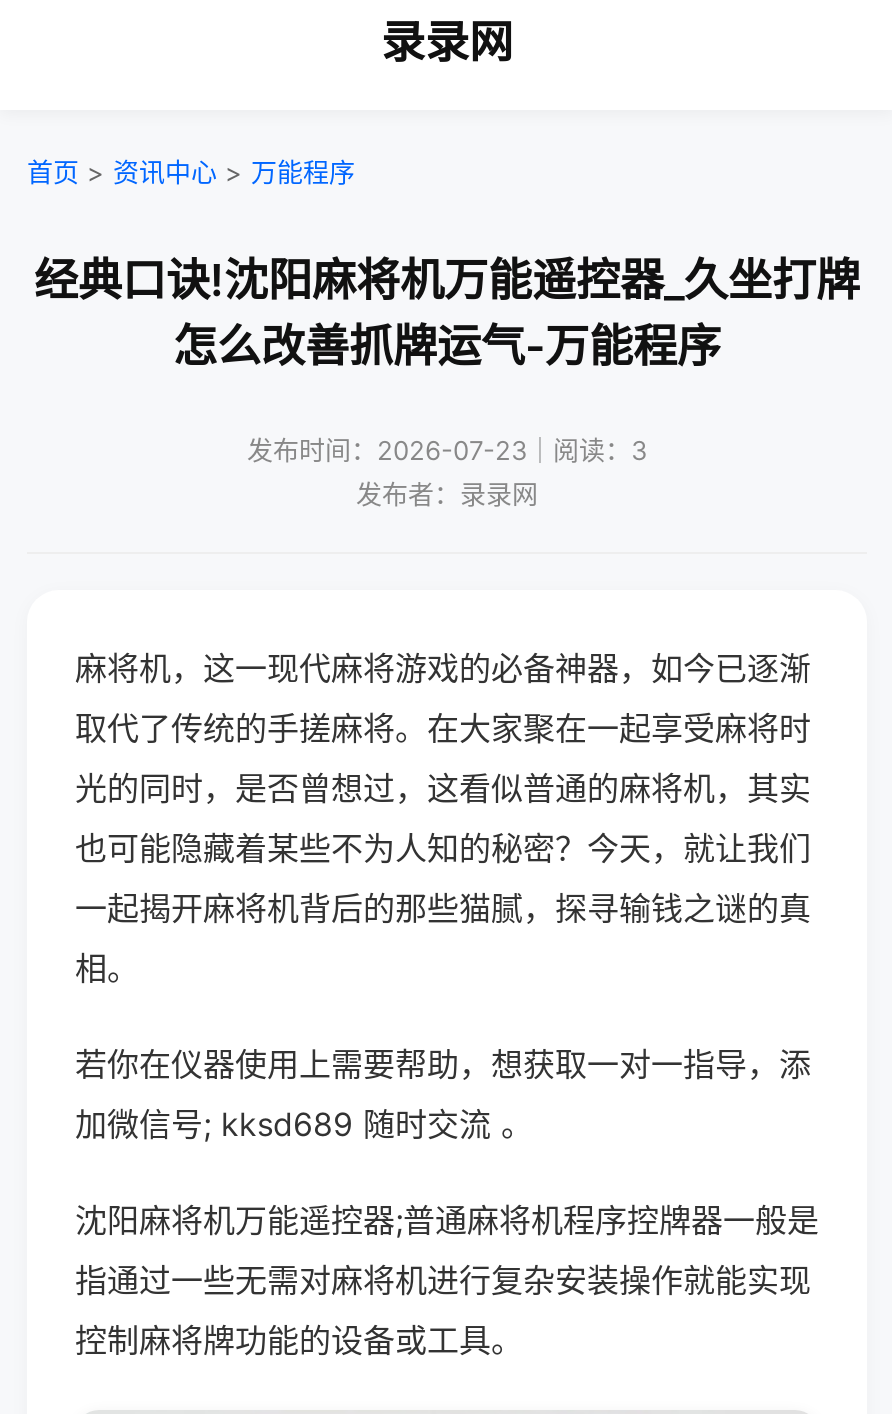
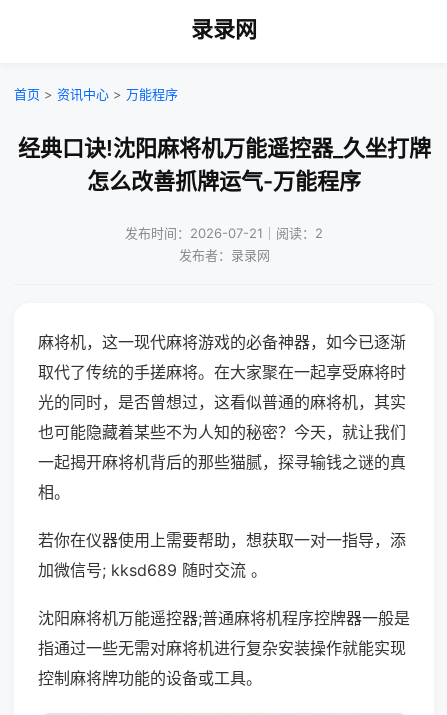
- 发布时间：2026-07-23｜阅读：3
+ 发布时间：2026-07-21｜阅读：2
